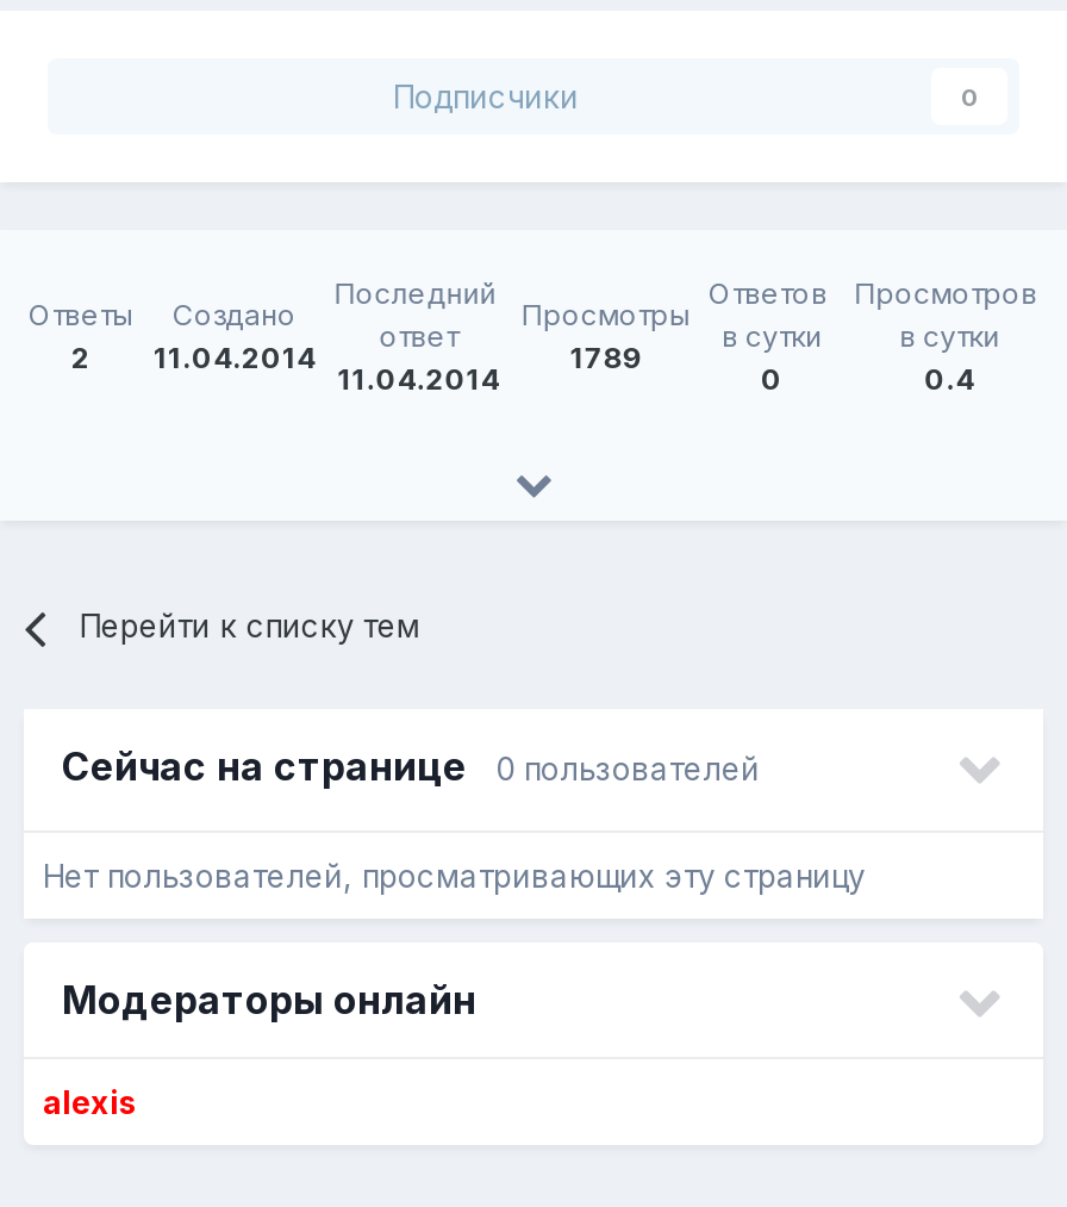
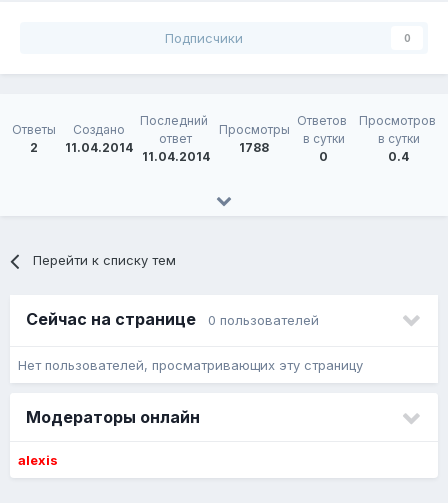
- 1789
+ 1788
